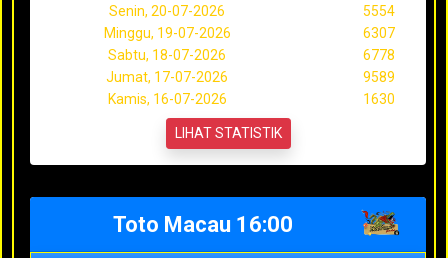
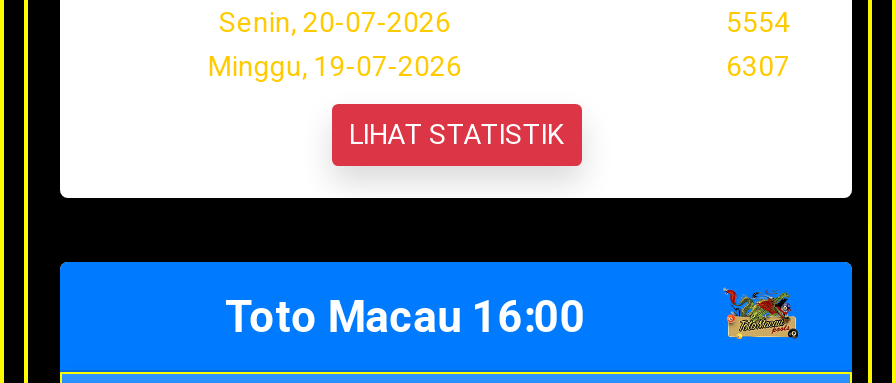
- Sabtu, 18-07-2026
- 6778
- Jumat, 17-07-2026
- 9589
- Kamis, 16-07-2026
- 1630
